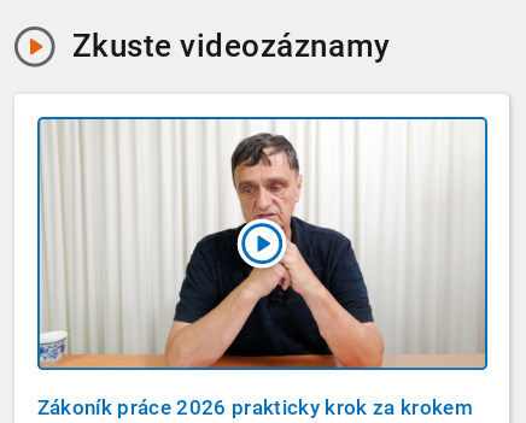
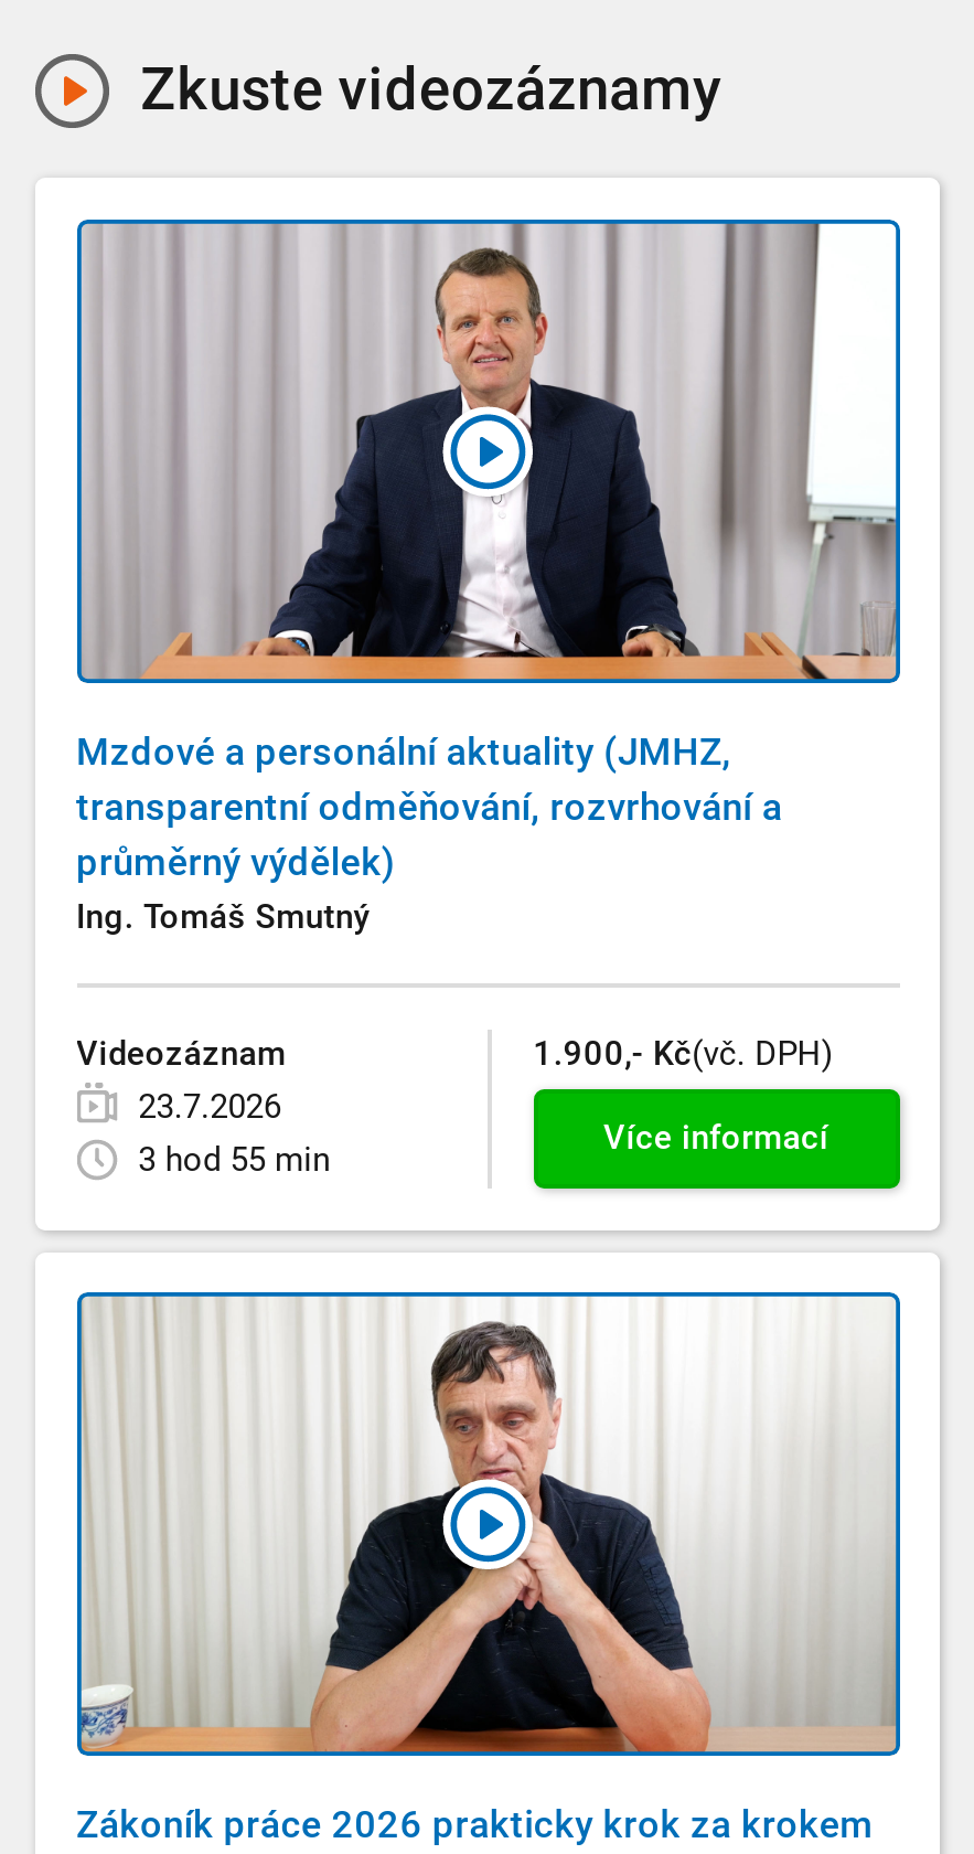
+ [image]
+ Mzdové a personální aktuality (JMHZ,
+ transparentní odměňování, rozvrhování a
+ průměrný výdělek)
+ Ing. Tomáš Smutný
+ Videozáznam
+ 23.7.2026
+ 3 hod 55 min

+ 1.900,- Kč(vč. DPH)
+ Více informací
